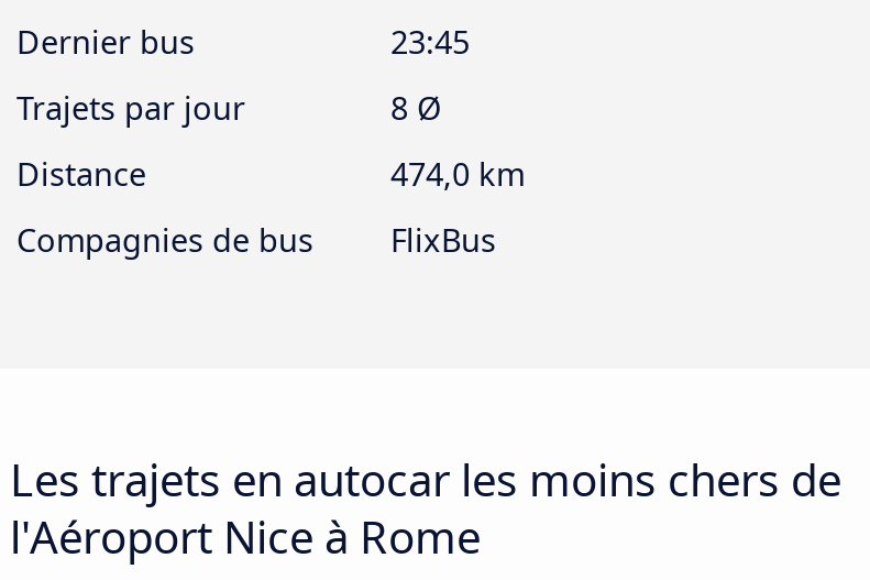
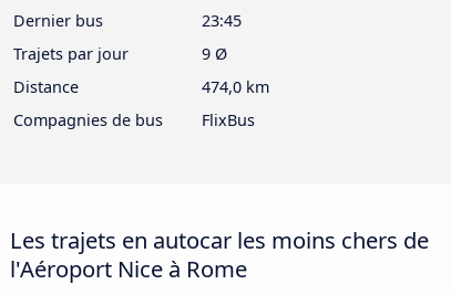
- 8 Ø
+ 9 Ø
